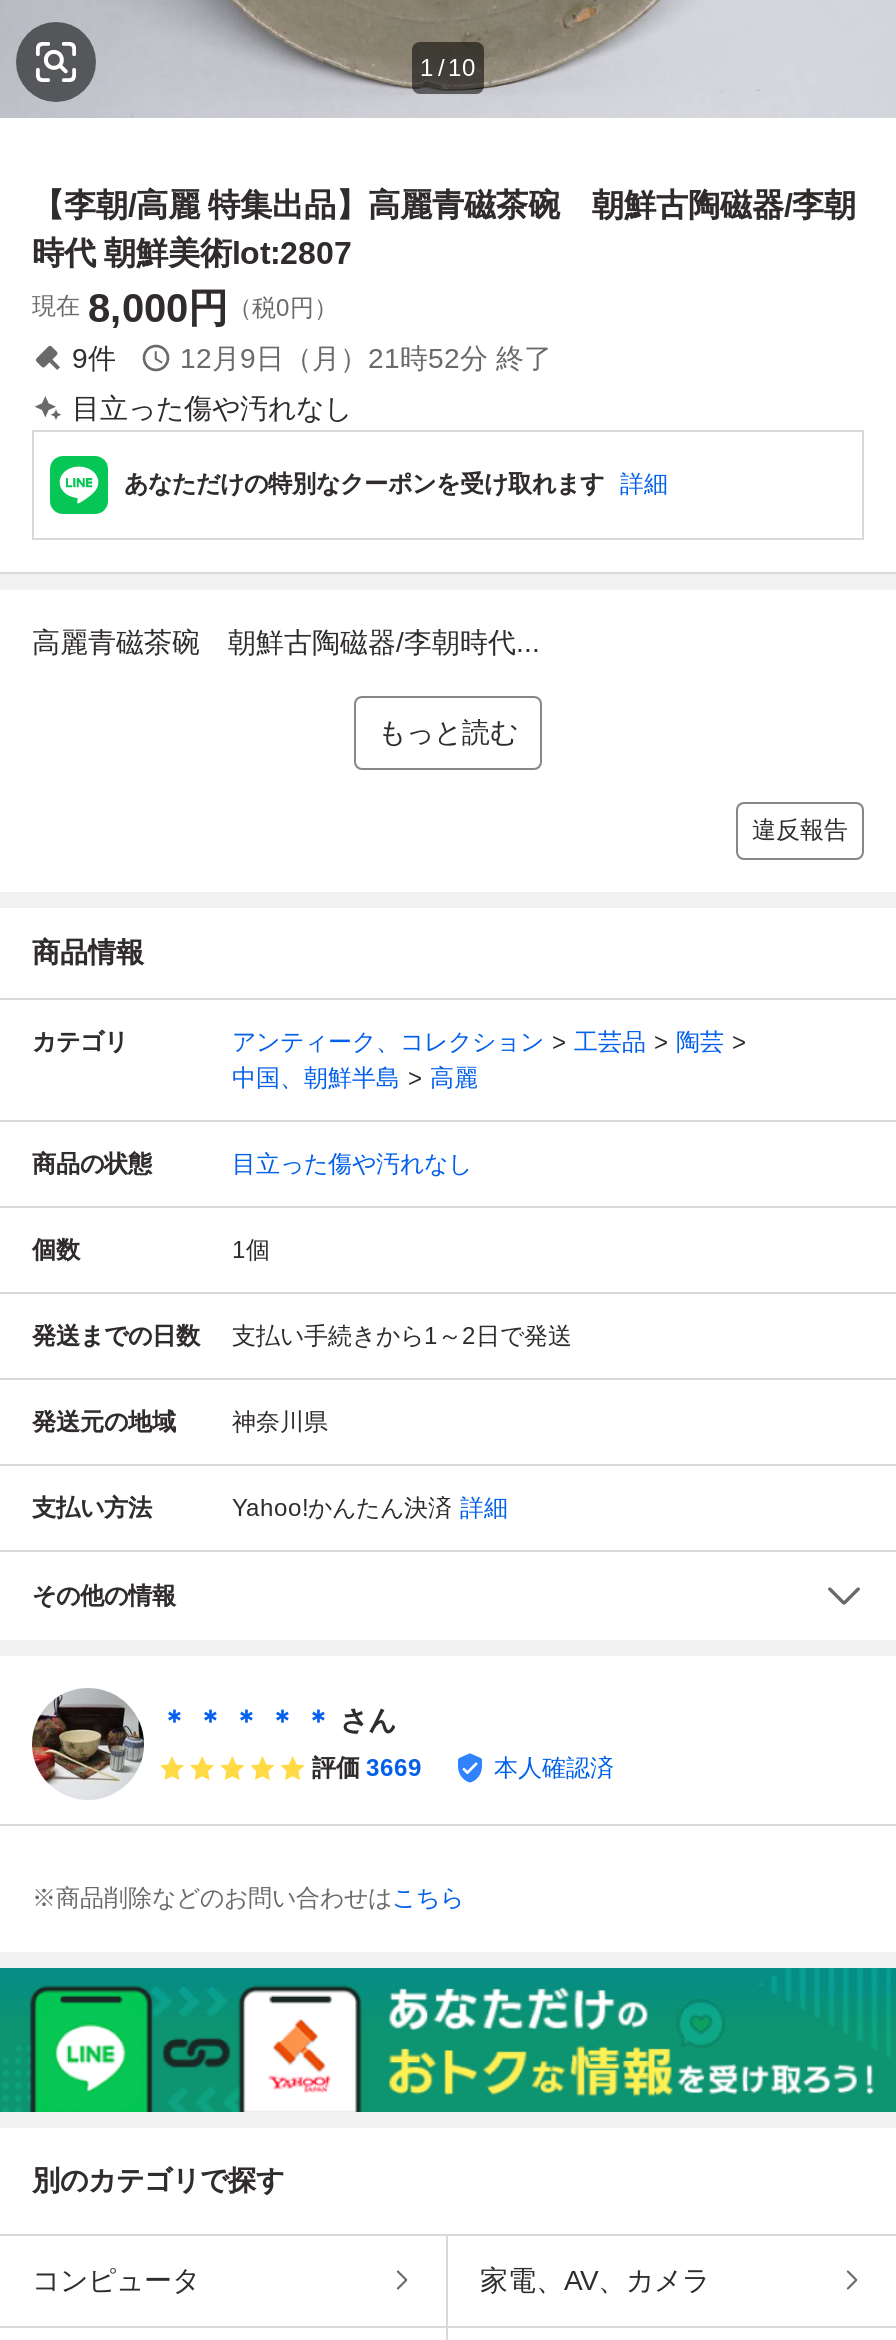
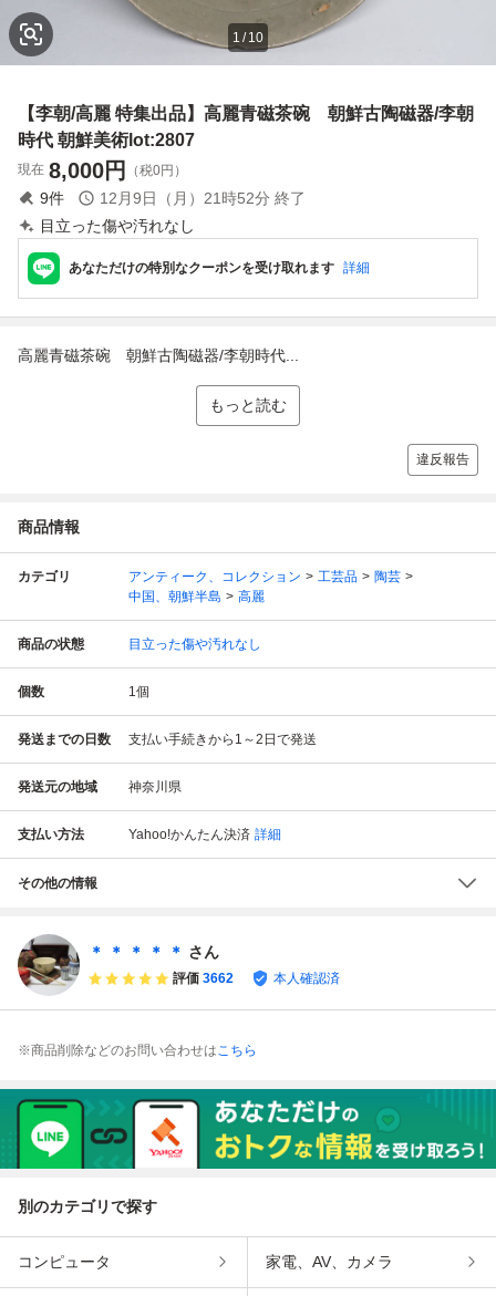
- 評価 3669
+ 評価 3662
